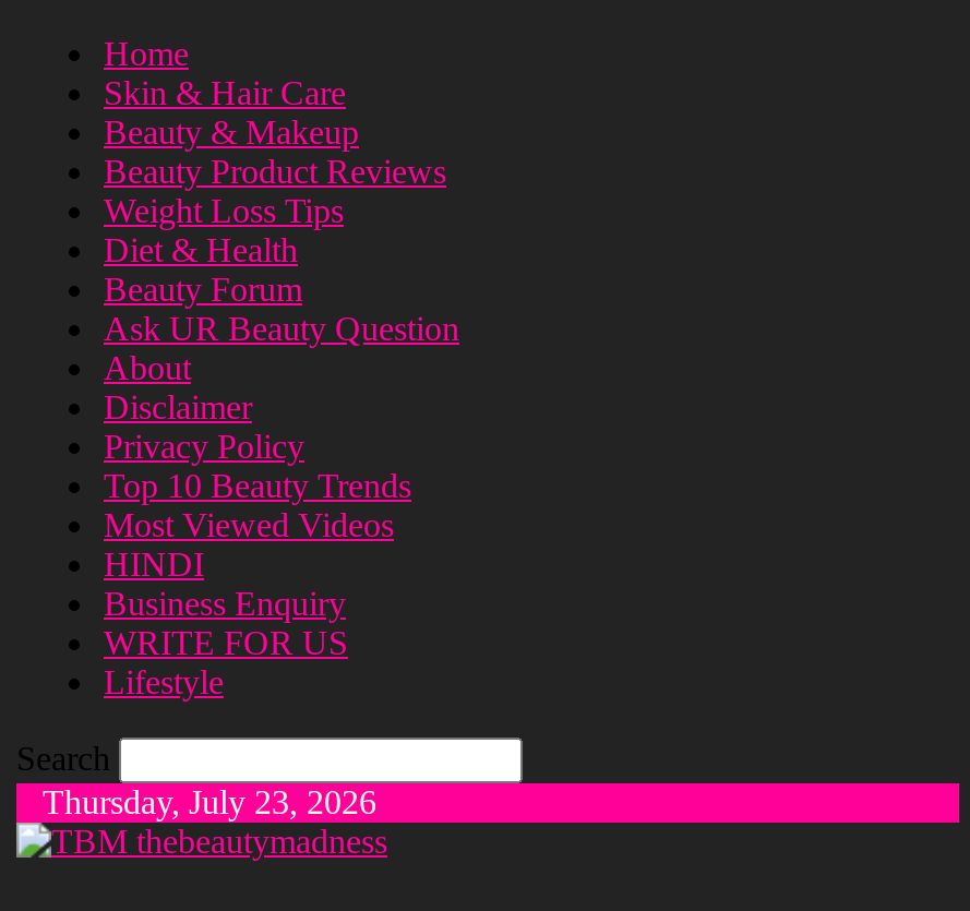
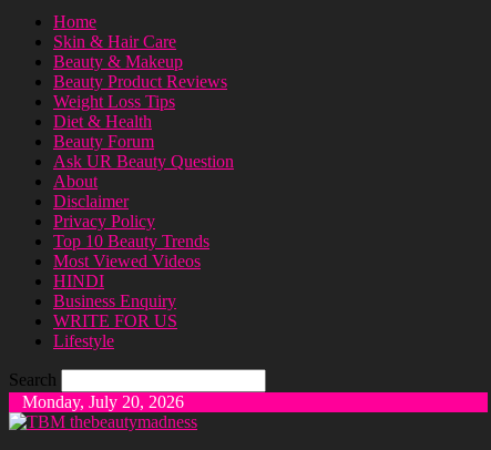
- Thursday, July 23, 2026
+ Monday, July 20, 2026
